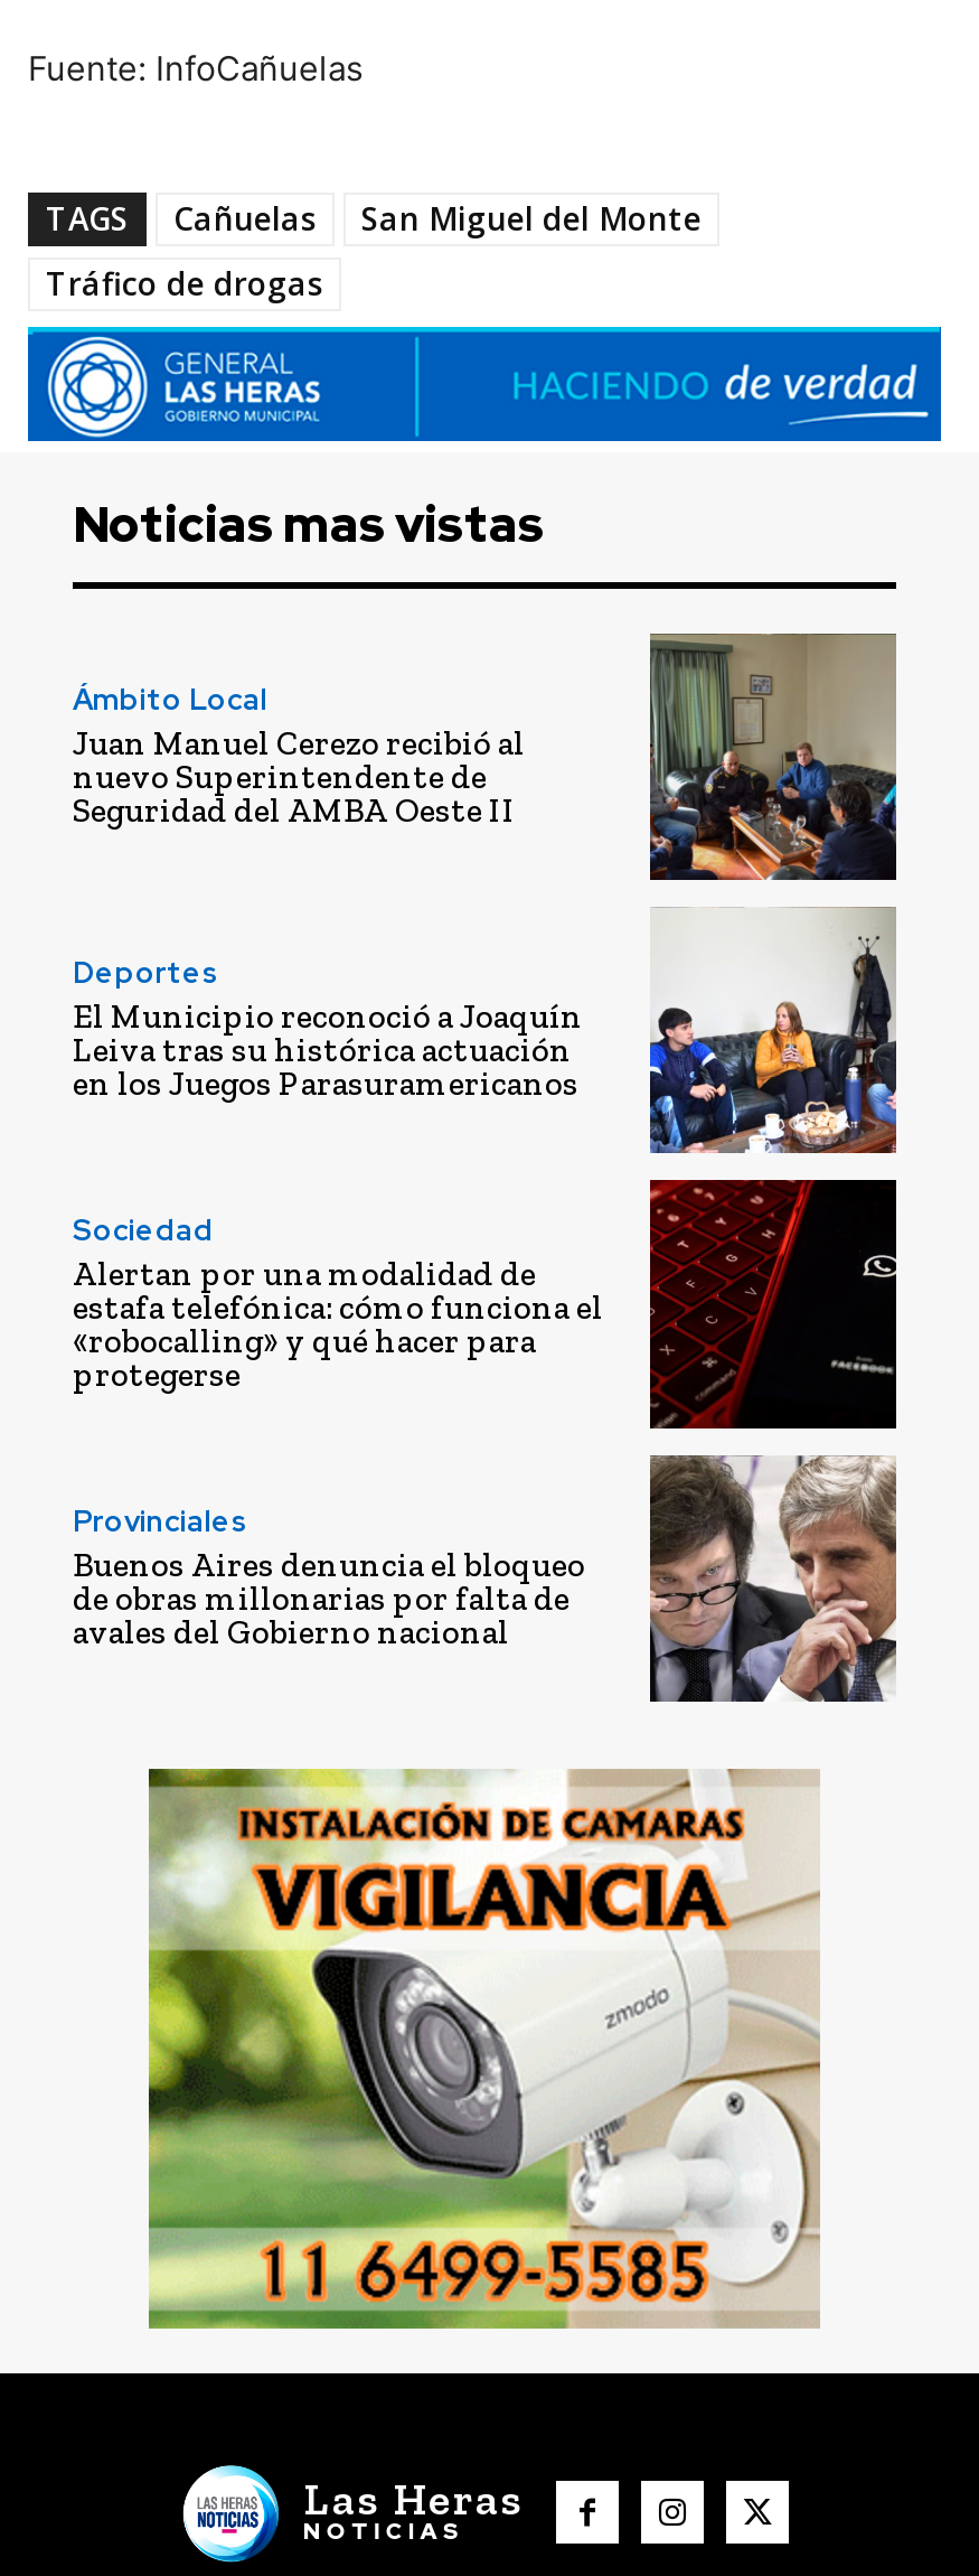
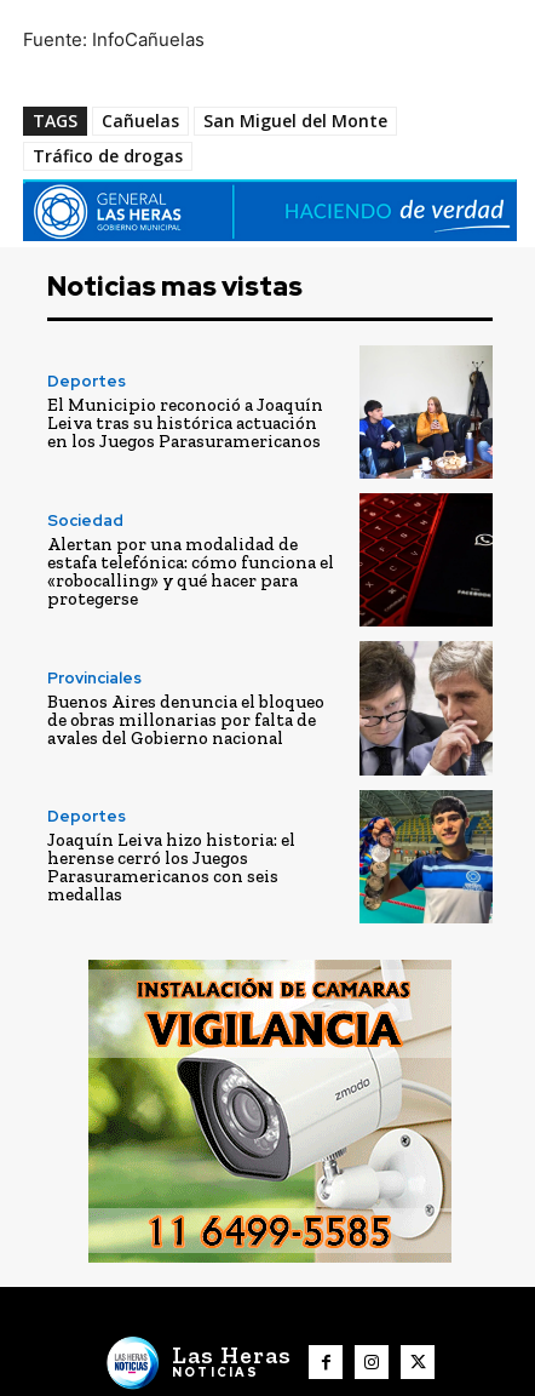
- [image]

- Ámbito Local
- Juan Manuel Cerezo recibió al
- nuevo Superintendente de
- Seguridad del AMBA Oeste II

moved up: [image] | Deportes | El Municipio reconoció a Joaquín | ... | de obras millonarias por falta de | avales del Gobierno nacional

+ Deportes
+ Joaquín Leiva hizo historia: el
+ herense cerró los Juegos
+ Parasuramericanos con seis
+ medallas

+ [image]
